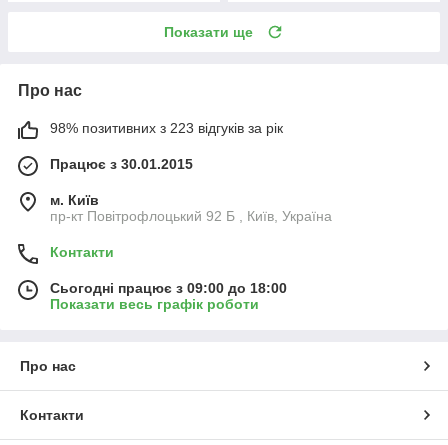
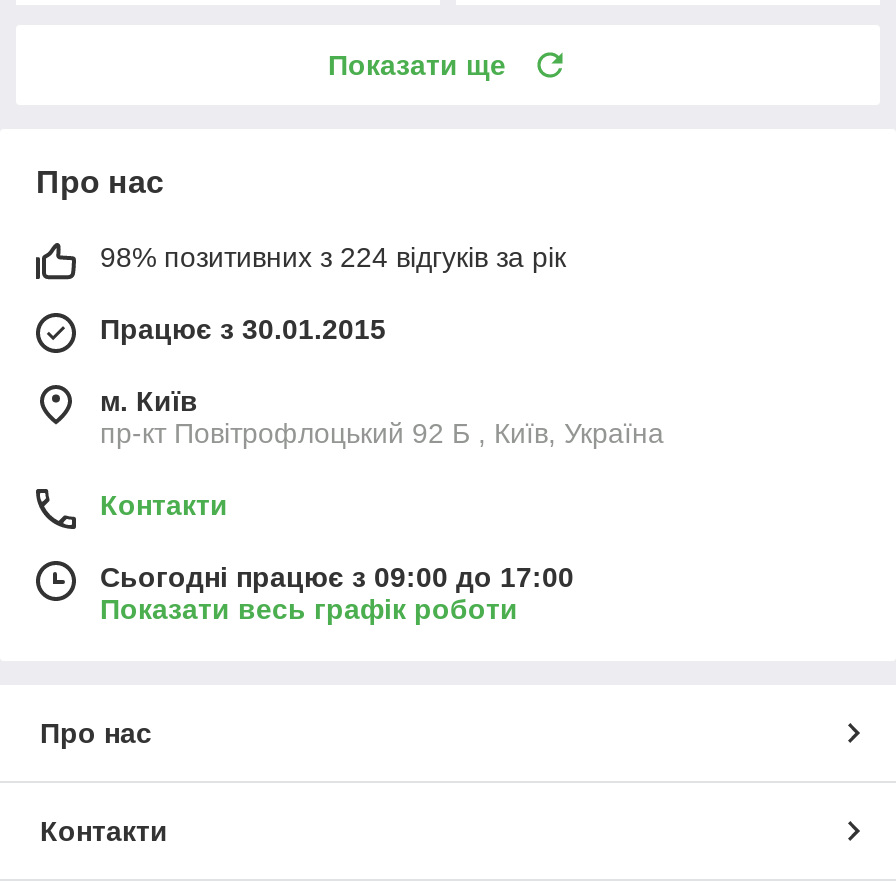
- 98% позитивних з 223 відгуків за рік
+ 98% позитивних з 224 відгуків за рік

- Сьогодні працює з 09:00 до 18:00
+ Сьогодні працює з 09:00 до 17:00
